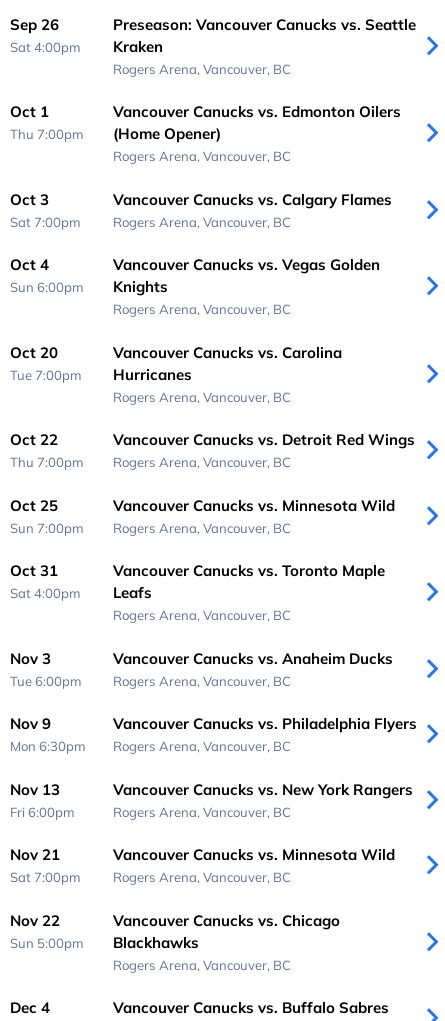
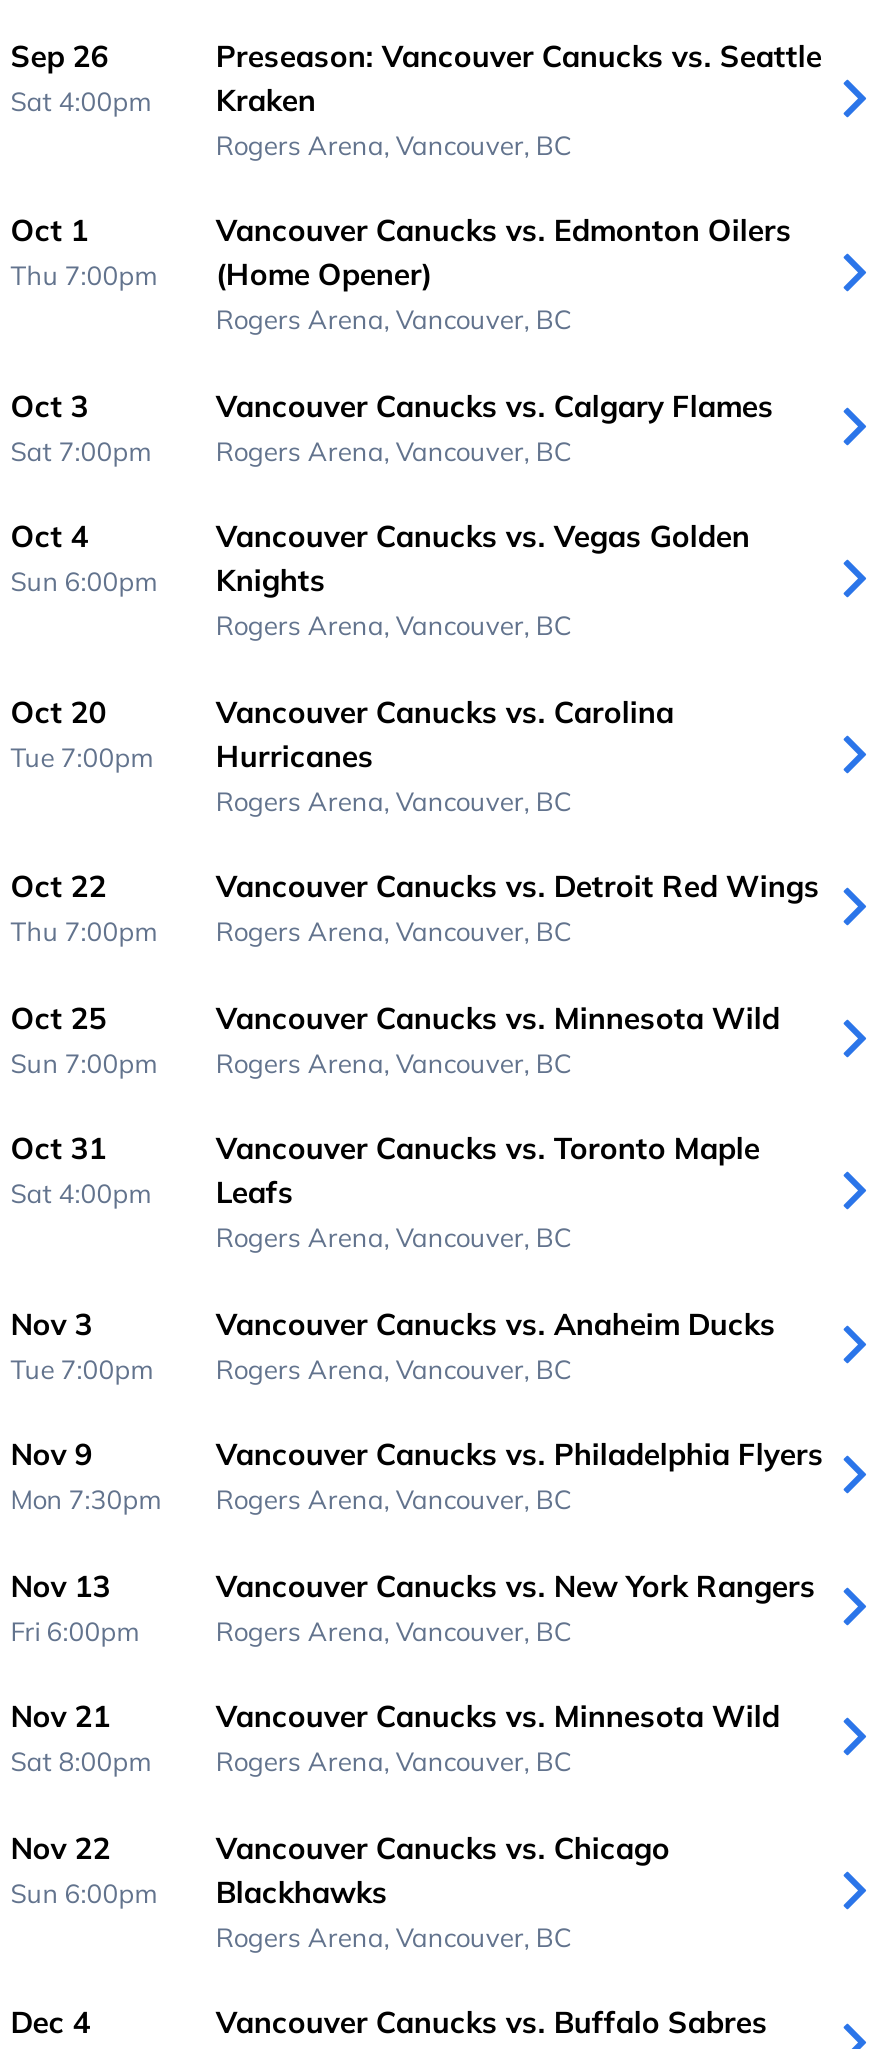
- Tue 6:00pm Rogers Arena, Vancouver, BC
+ Tue 7:00pm Rogers Arena, Vancouver, BC

- Mon 6:30pm Rogers Arena, Vancouver, BC
+ Mon 7:30pm Rogers Arena, Vancouver, BC

- Sat 7:00pm Rogers Arena, Vancouver, BC
+ Sat 8:00pm Rogers Arena, Vancouver, BC

- Sun 5:00pm Blackhawks
+ Sun 6:00pm Blackhawks
